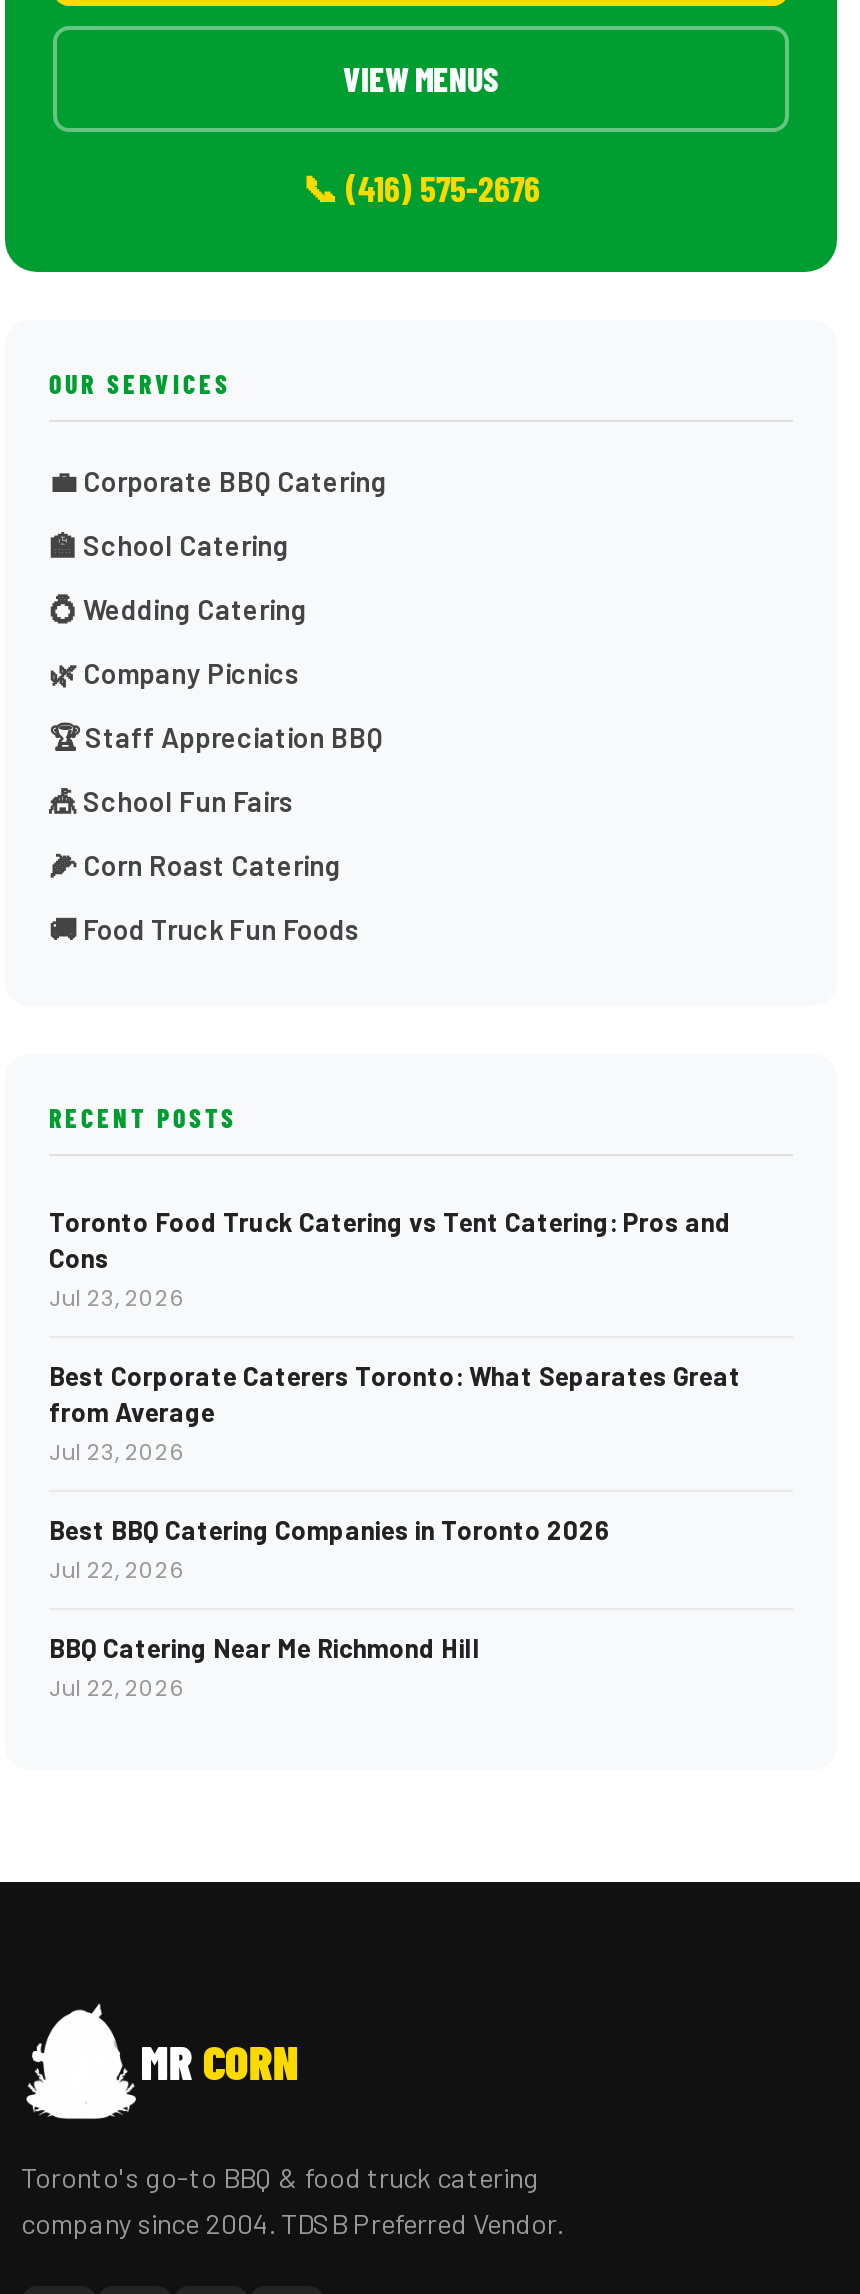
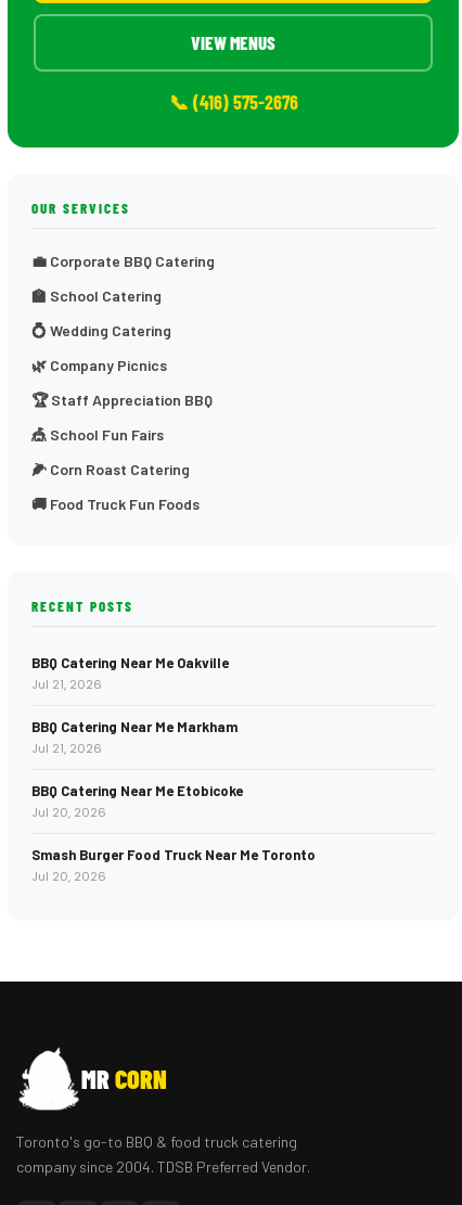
- Toronto Food Truck Catering vs Tent Catering: Pros and
- Cons
- Jul 23, 2026
+ BBQ Catering Near Me Oakville
+ Jul 21, 2026

- Best Corporate Caterers Toronto: What Separates Great
- from Average
- Jul 23, 2026
+ BBQ Catering Near Me Markham
+ Jul 21, 2026

- Best BBQ Catering Companies in Toronto 2026
- Jul 22, 2026
+ BBQ Catering Near Me Etobicoke
+ Jul 20, 2026

- BBQ Catering Near Me Richmond Hill
- Jul 22, 2026
+ Smash Burger Food Truck Near Me Toronto
+ Jul 20, 2026
